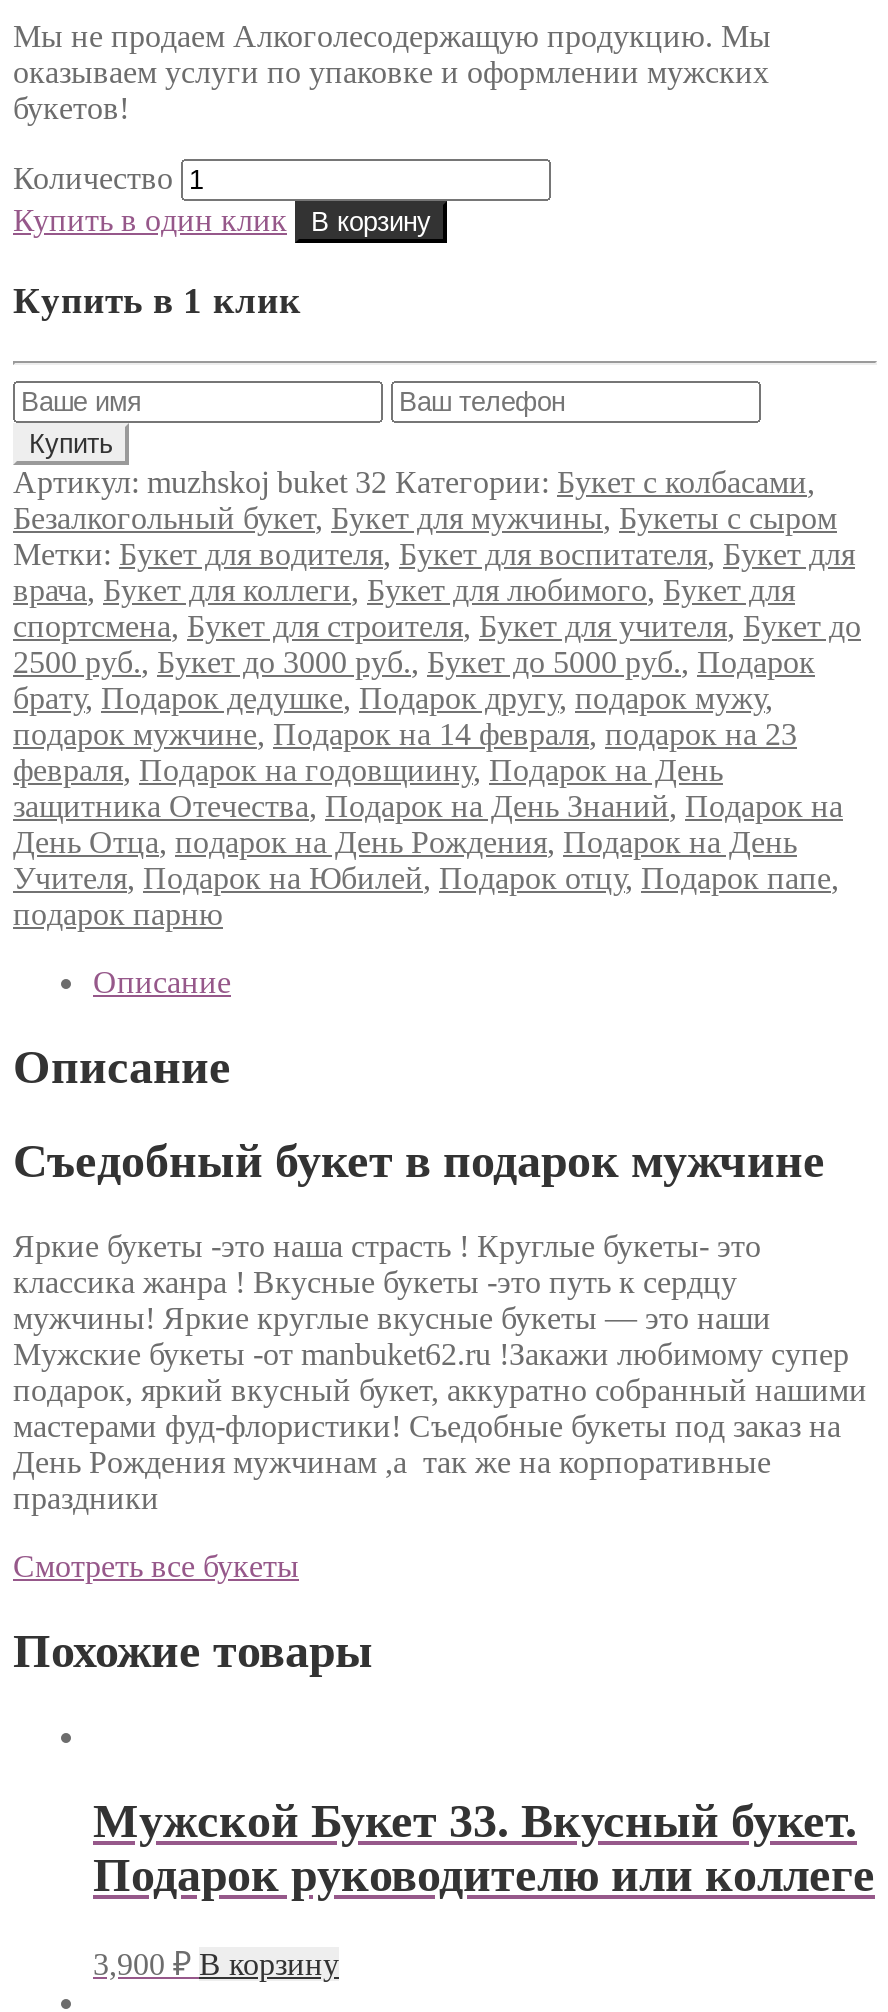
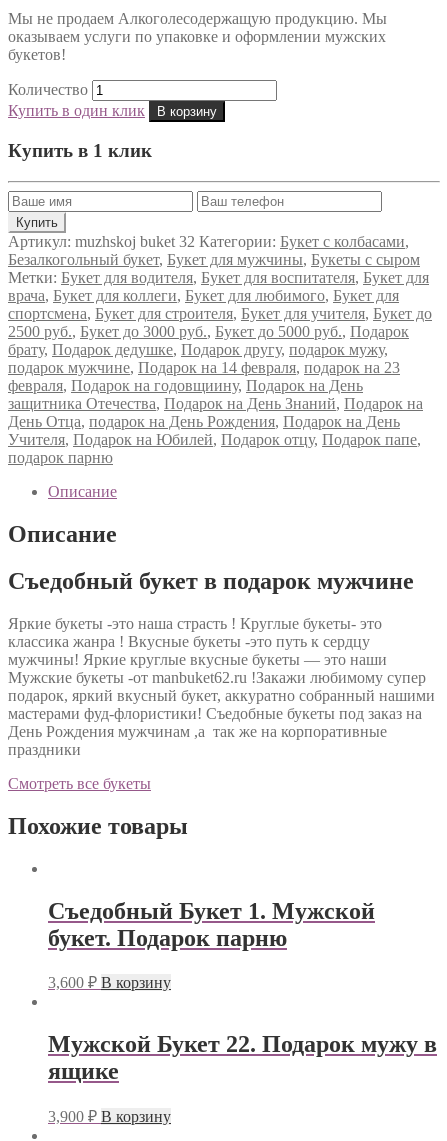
- Мужской Букет 33. Вкусный букет.
- Подарок руководителю или коллеге
+ Съедобный Букет 1. Мужской
+ букет. Подарок парню
+ 3,600 ₽ В корзину
+ Мужской Букет 22. Подарок мужу в
+ ящике
